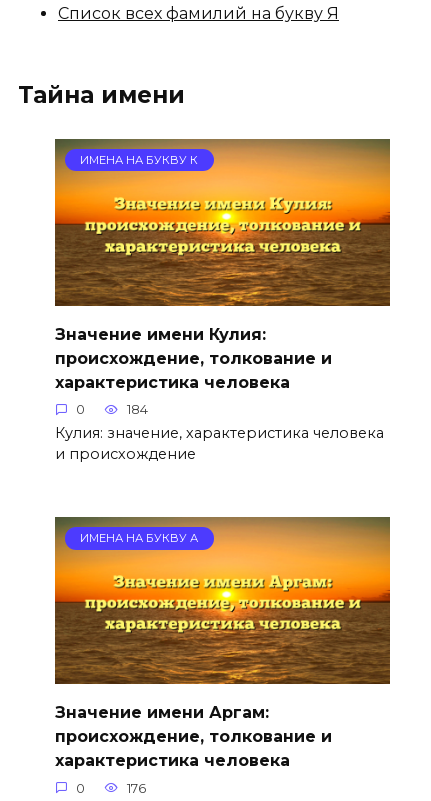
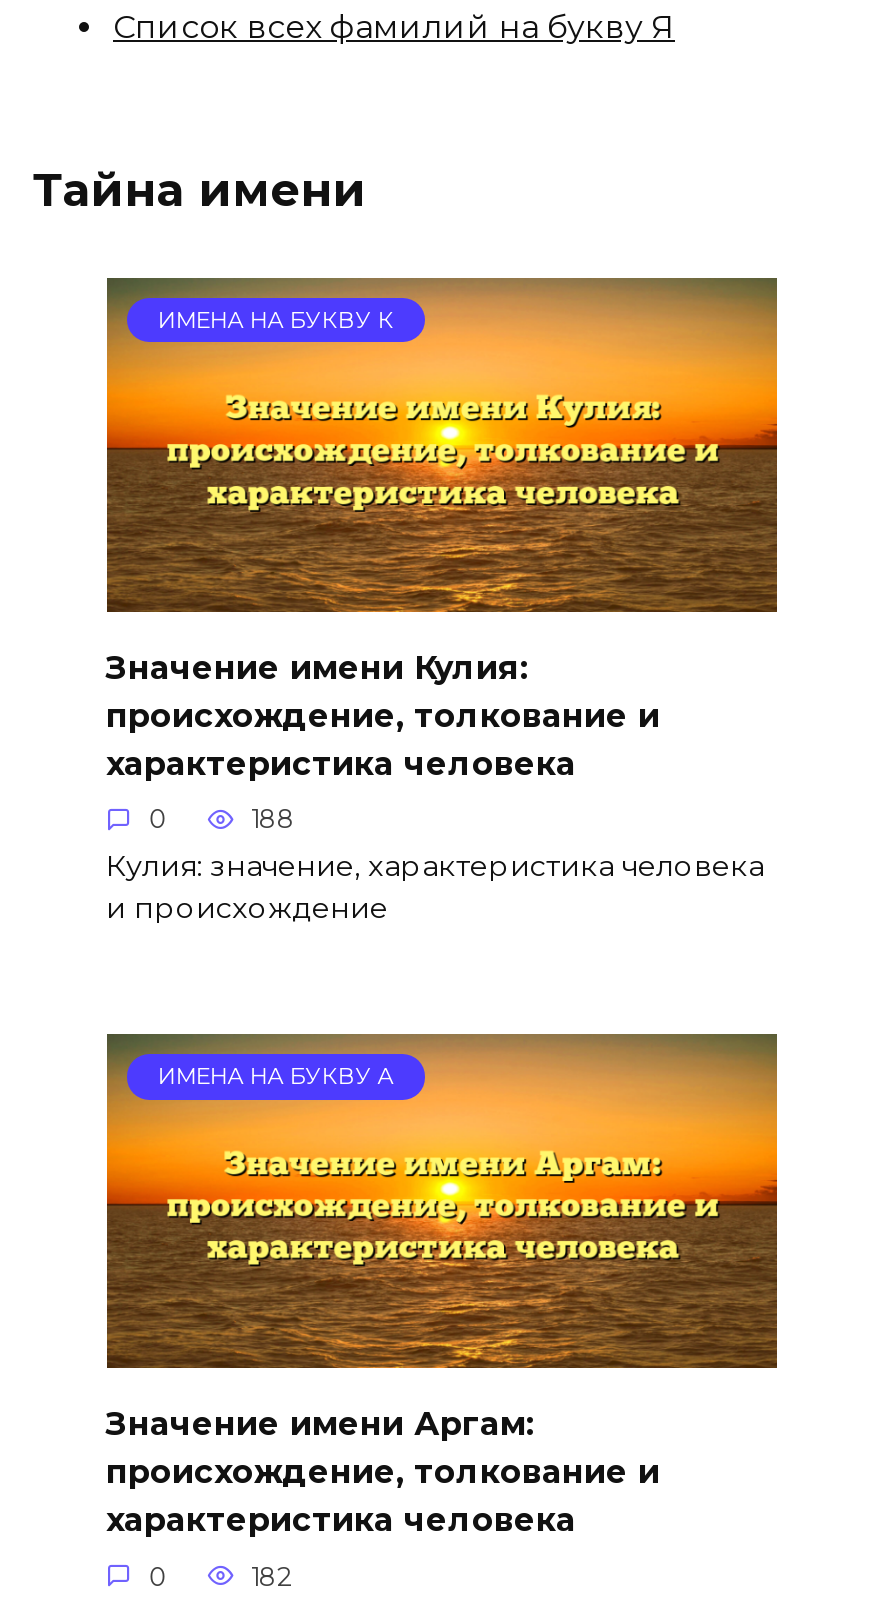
- 184
+ 188

- 176
+ 182
